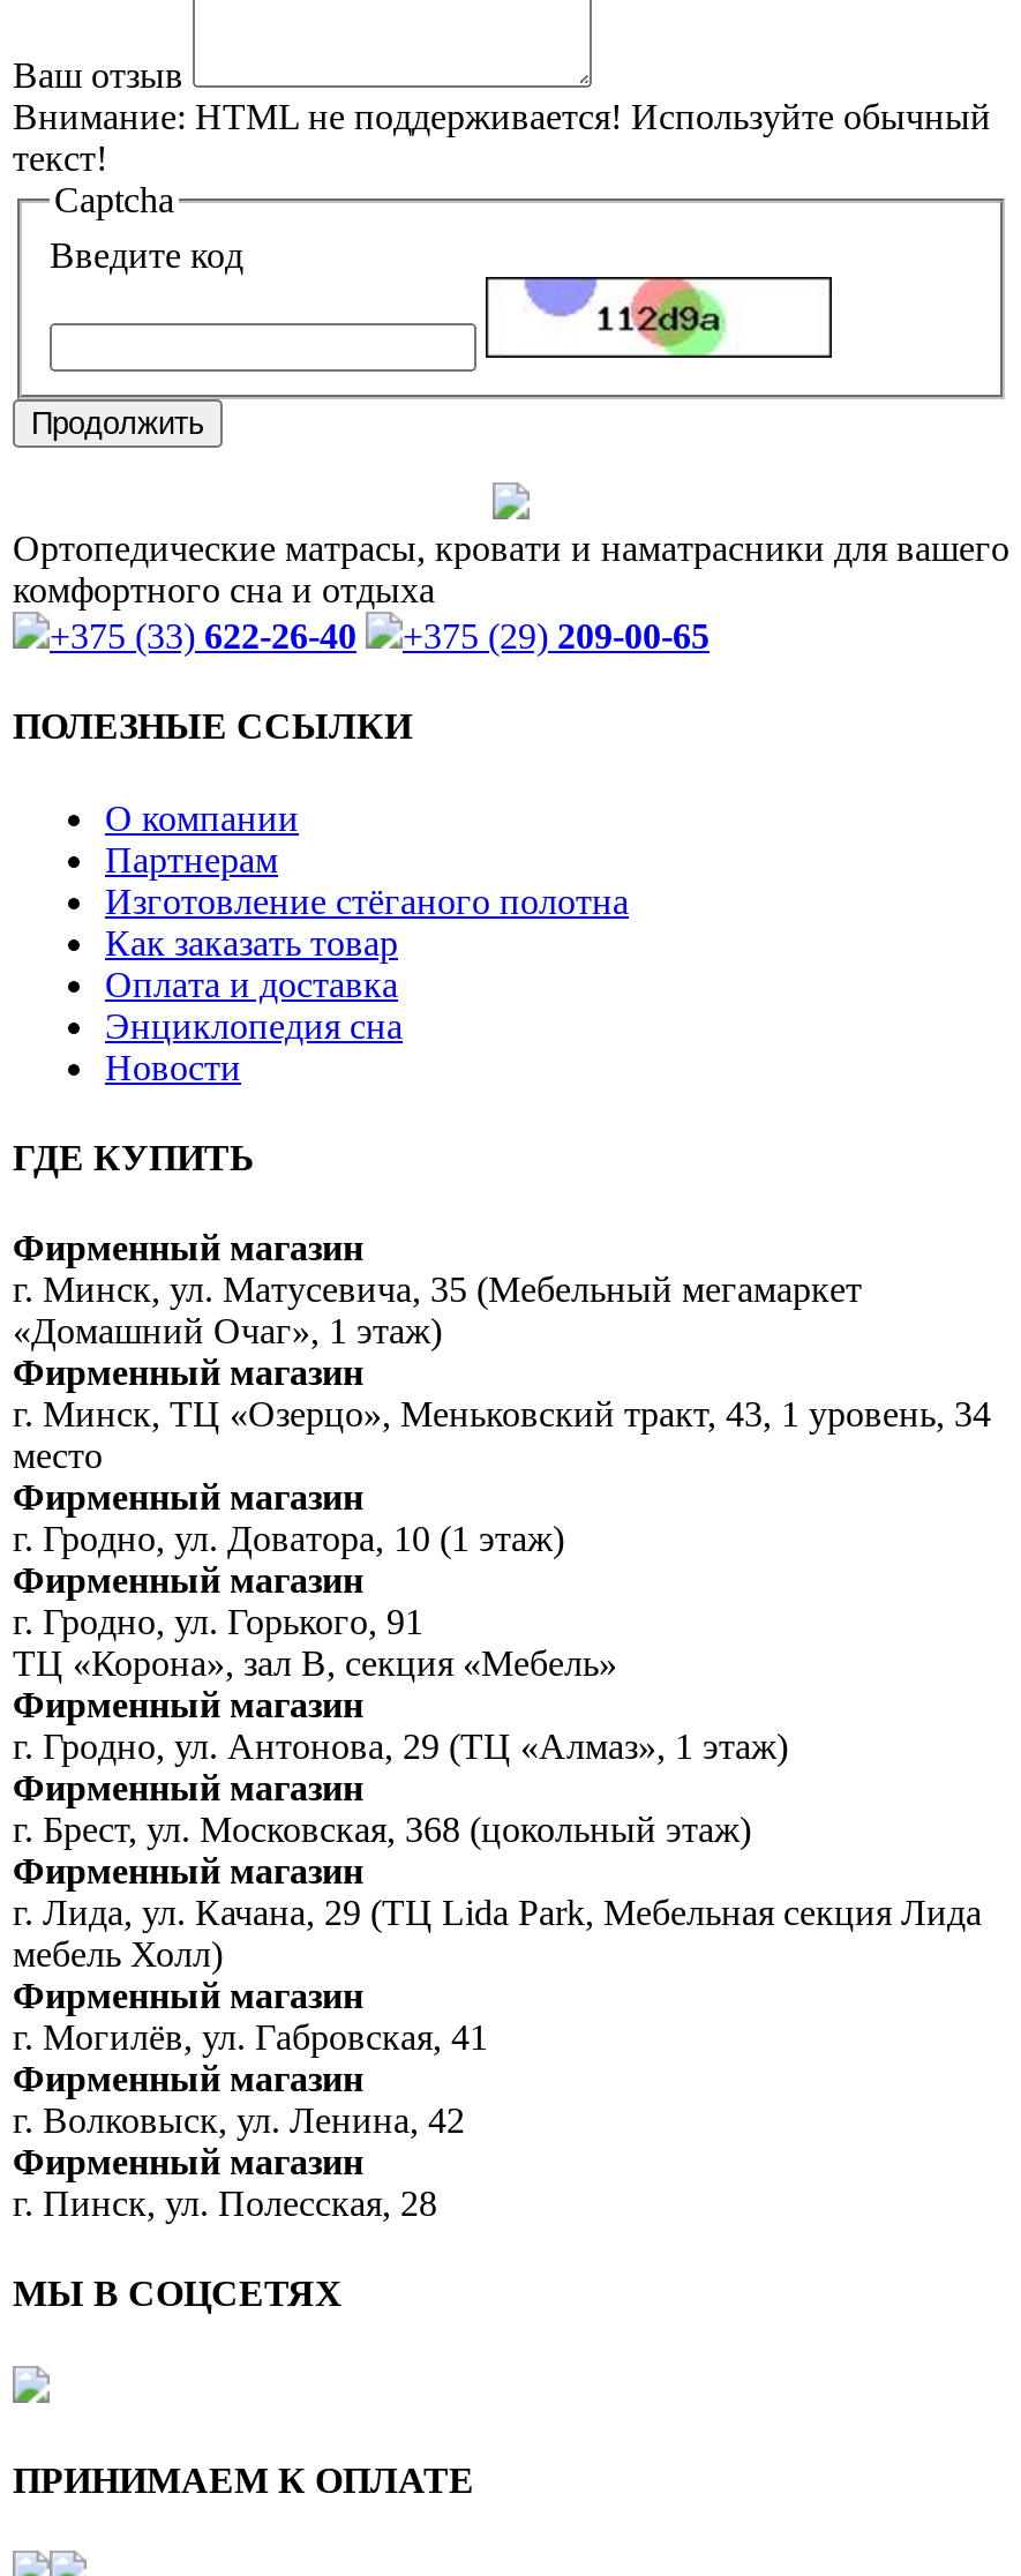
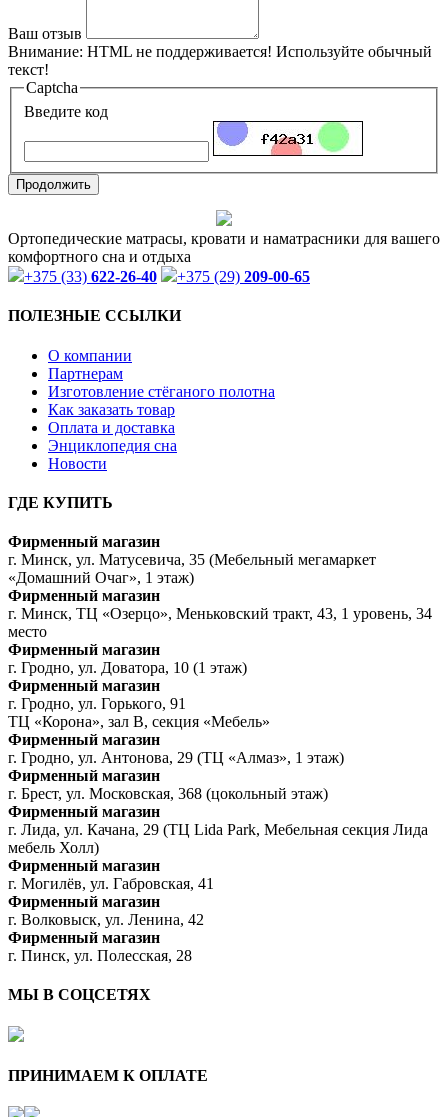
- [image]
+ [image]
